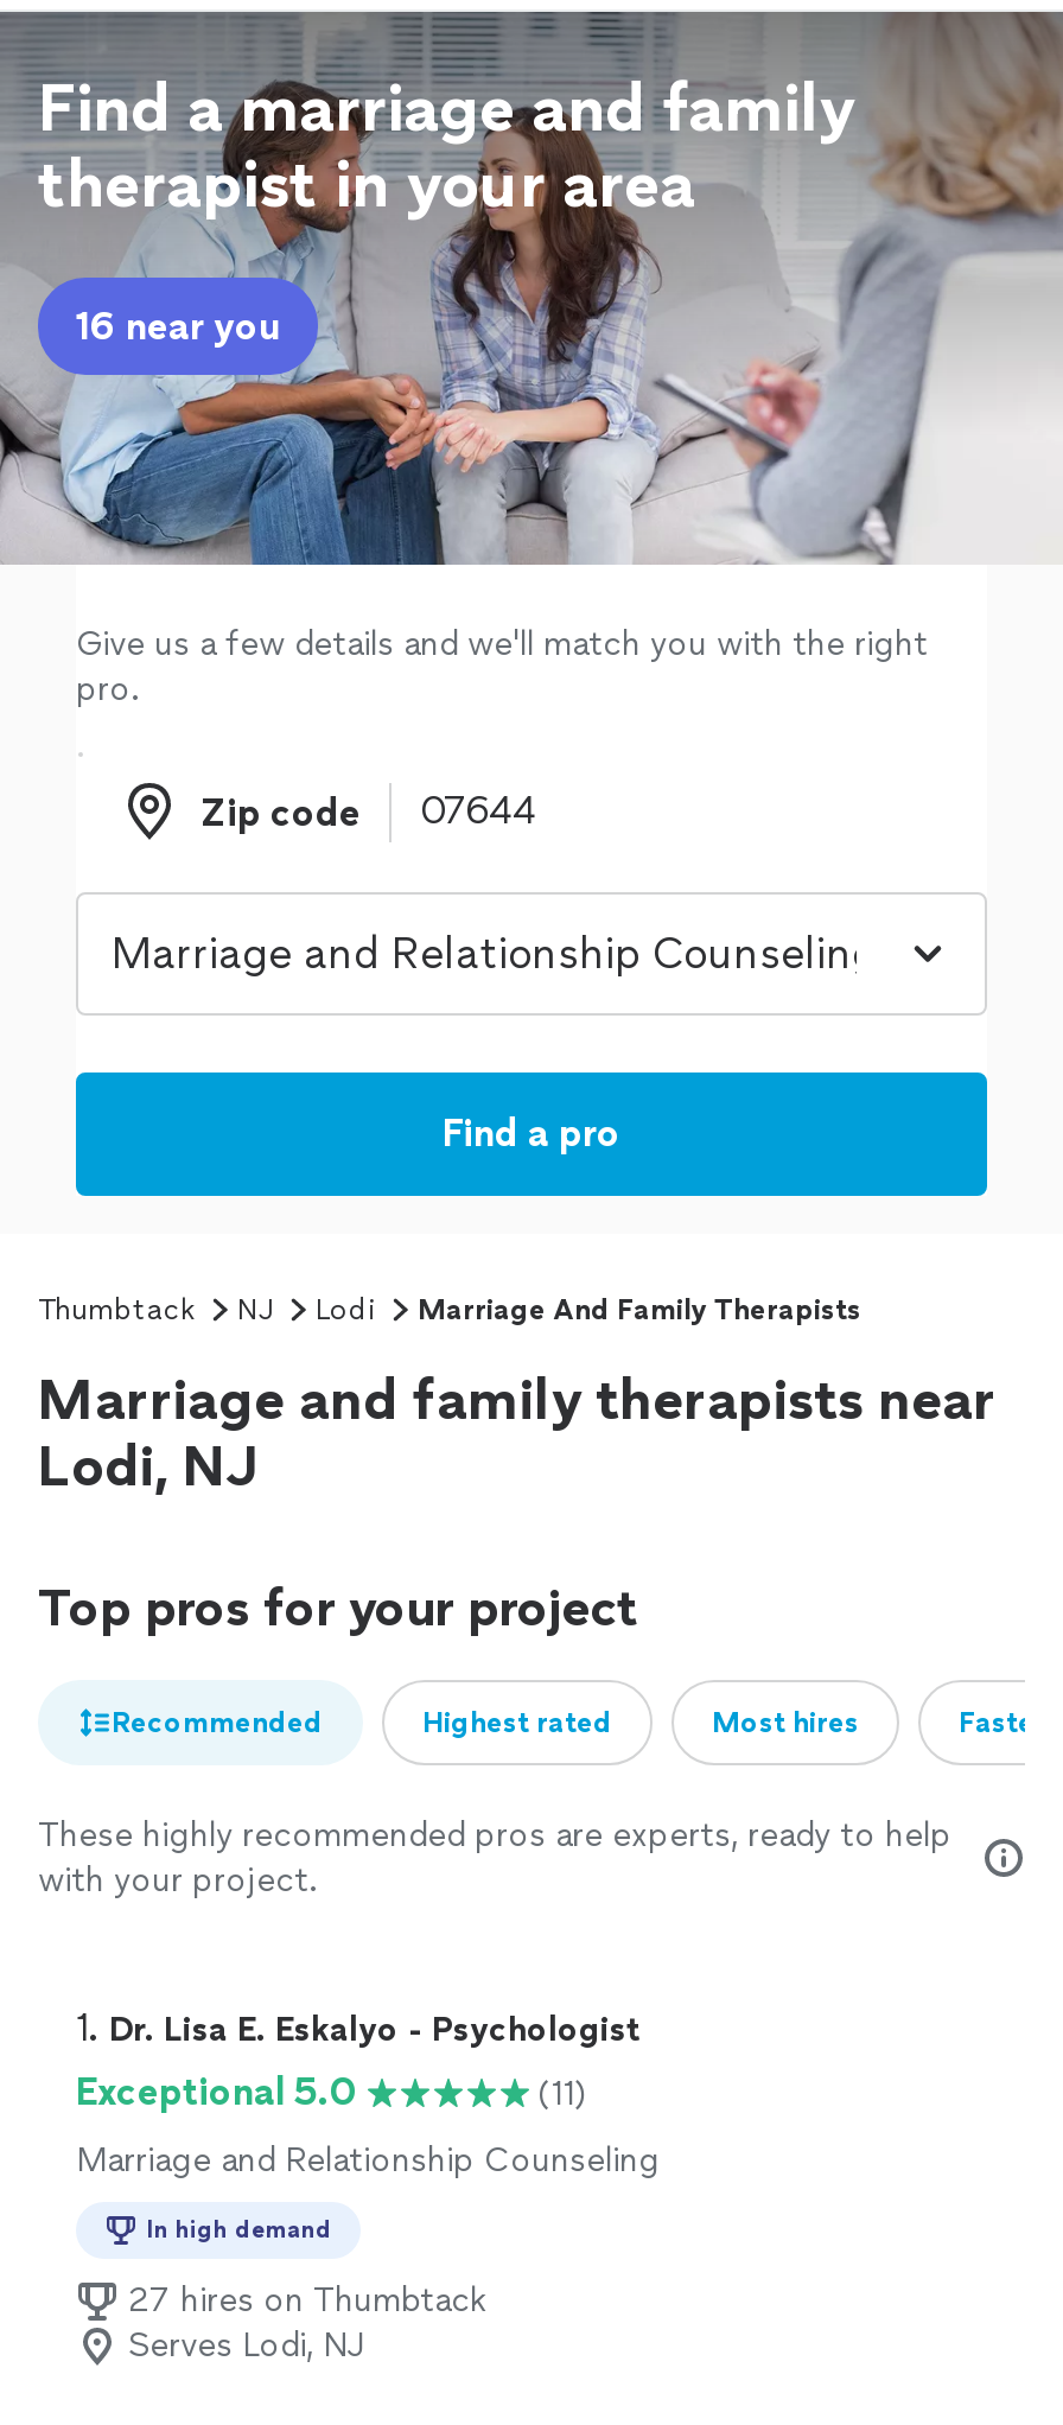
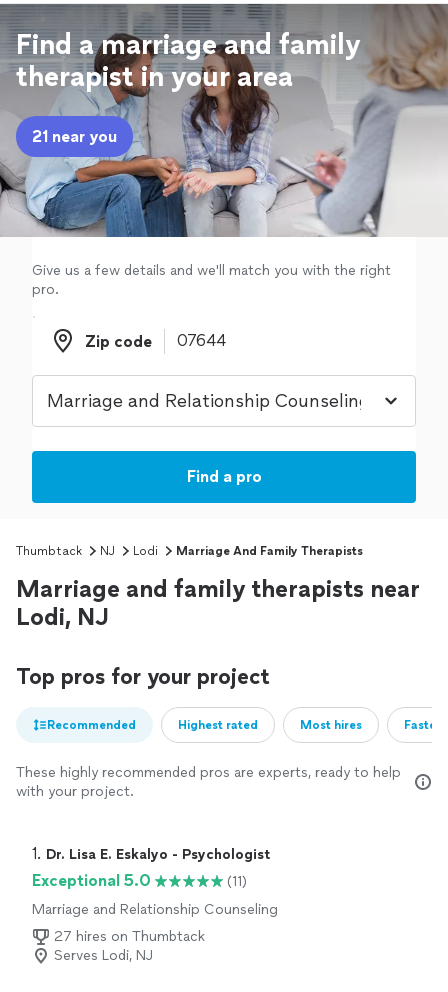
- 16 near you
+ 21 near you

- In high demand
